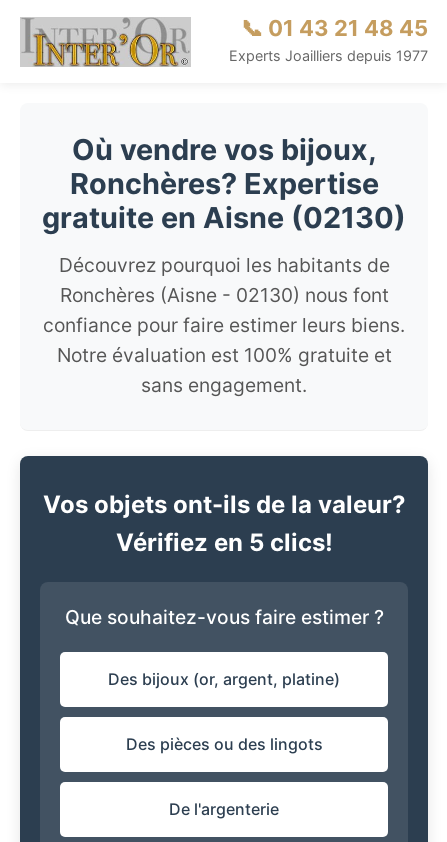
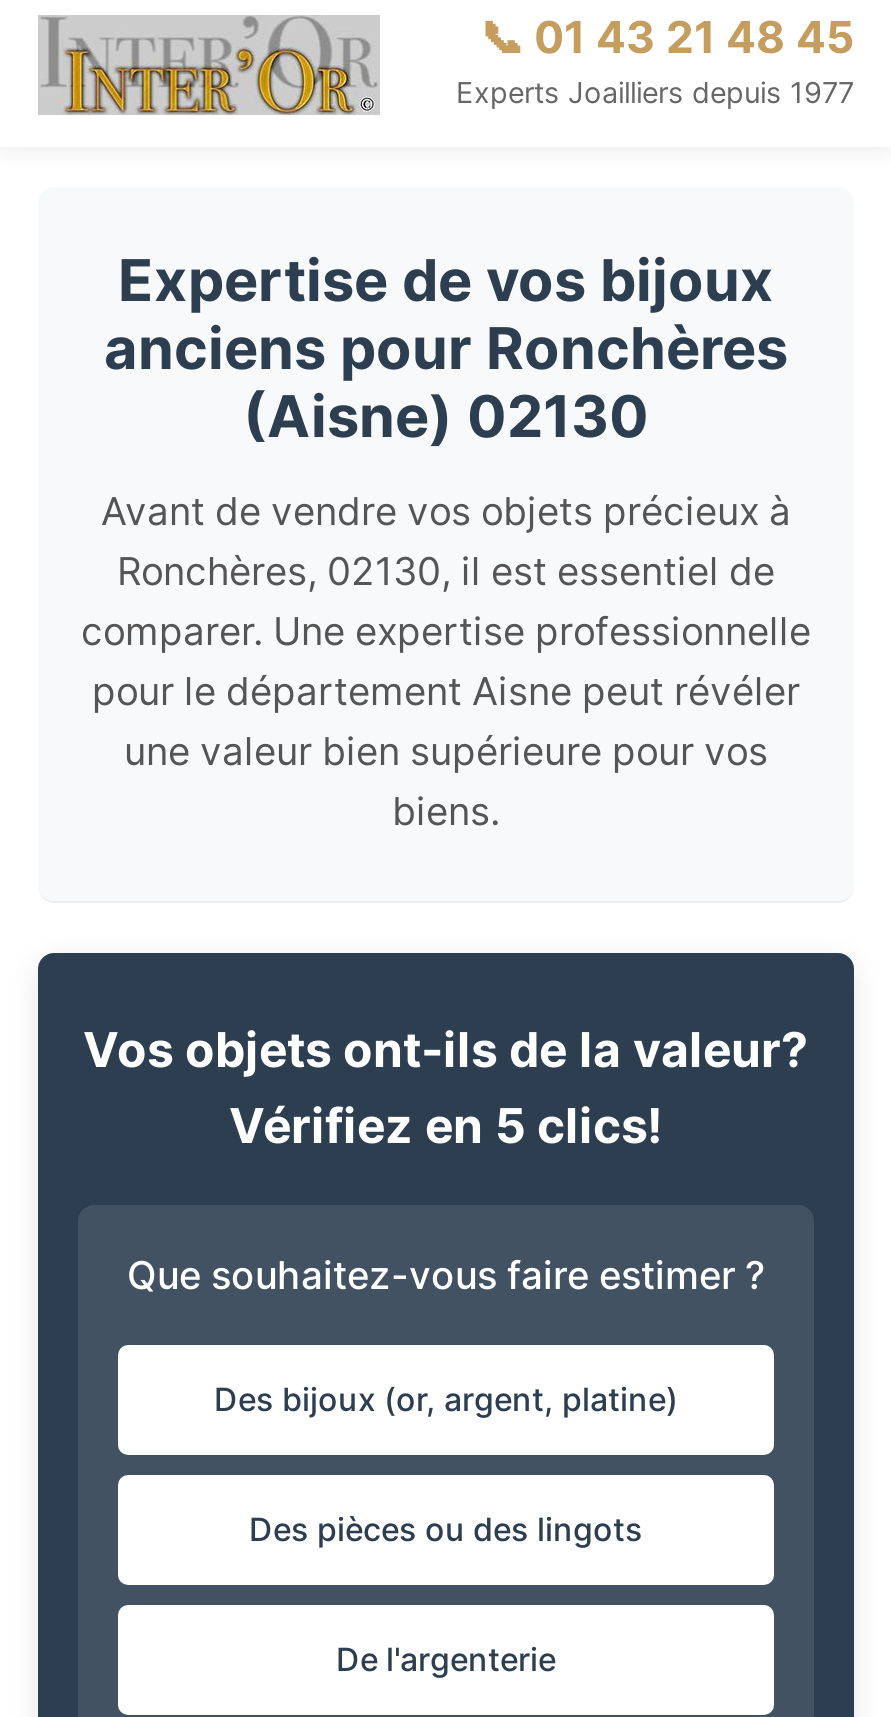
- Où vendre vos bijoux,
- Ronchères? Expertise
- gratuite en Aisne (02130)
+ Expertise de vos bijoux
+ anciens pour Ronchères
+ (Aisne) 02130

- Découvrez pourquoi les habitants de
- Ronchères (Aisne - 02130) nous font
- confiance pour faire estimer leurs biens.
- Notre évaluation est 100% gratuite et
- sans engagement.
+ Avant de vendre vos objets précieux à
+ Ronchères, 02130, il est essentiel de
+ comparer. Une expertise professionnelle
+ pour le département Aisne peut révéler
+ une valeur bien supérieure pour vos
+ biens.
